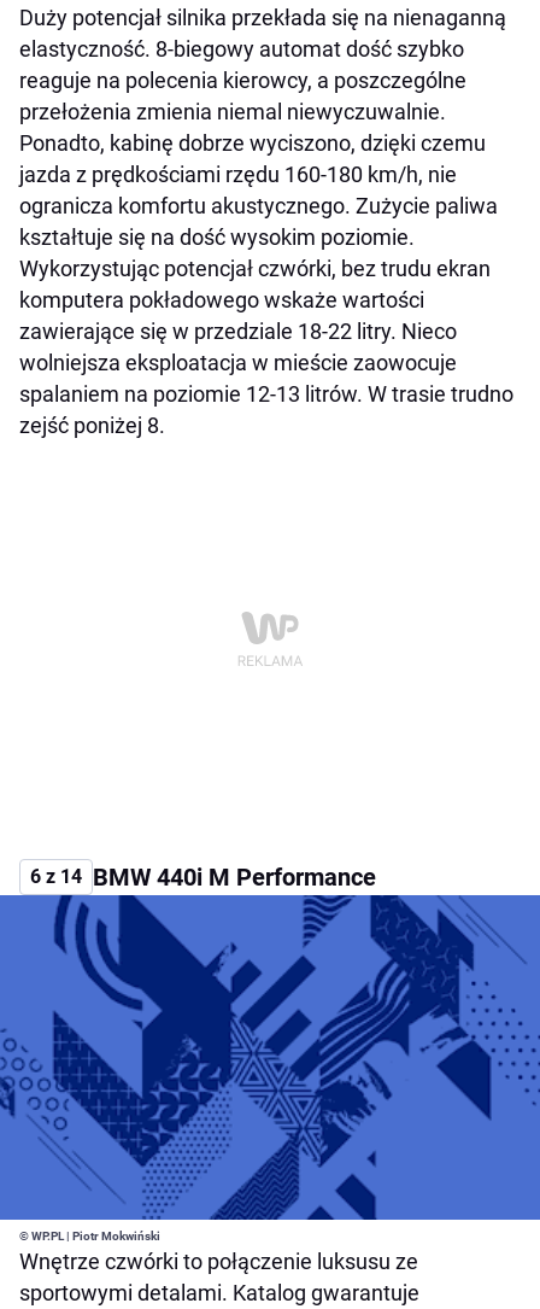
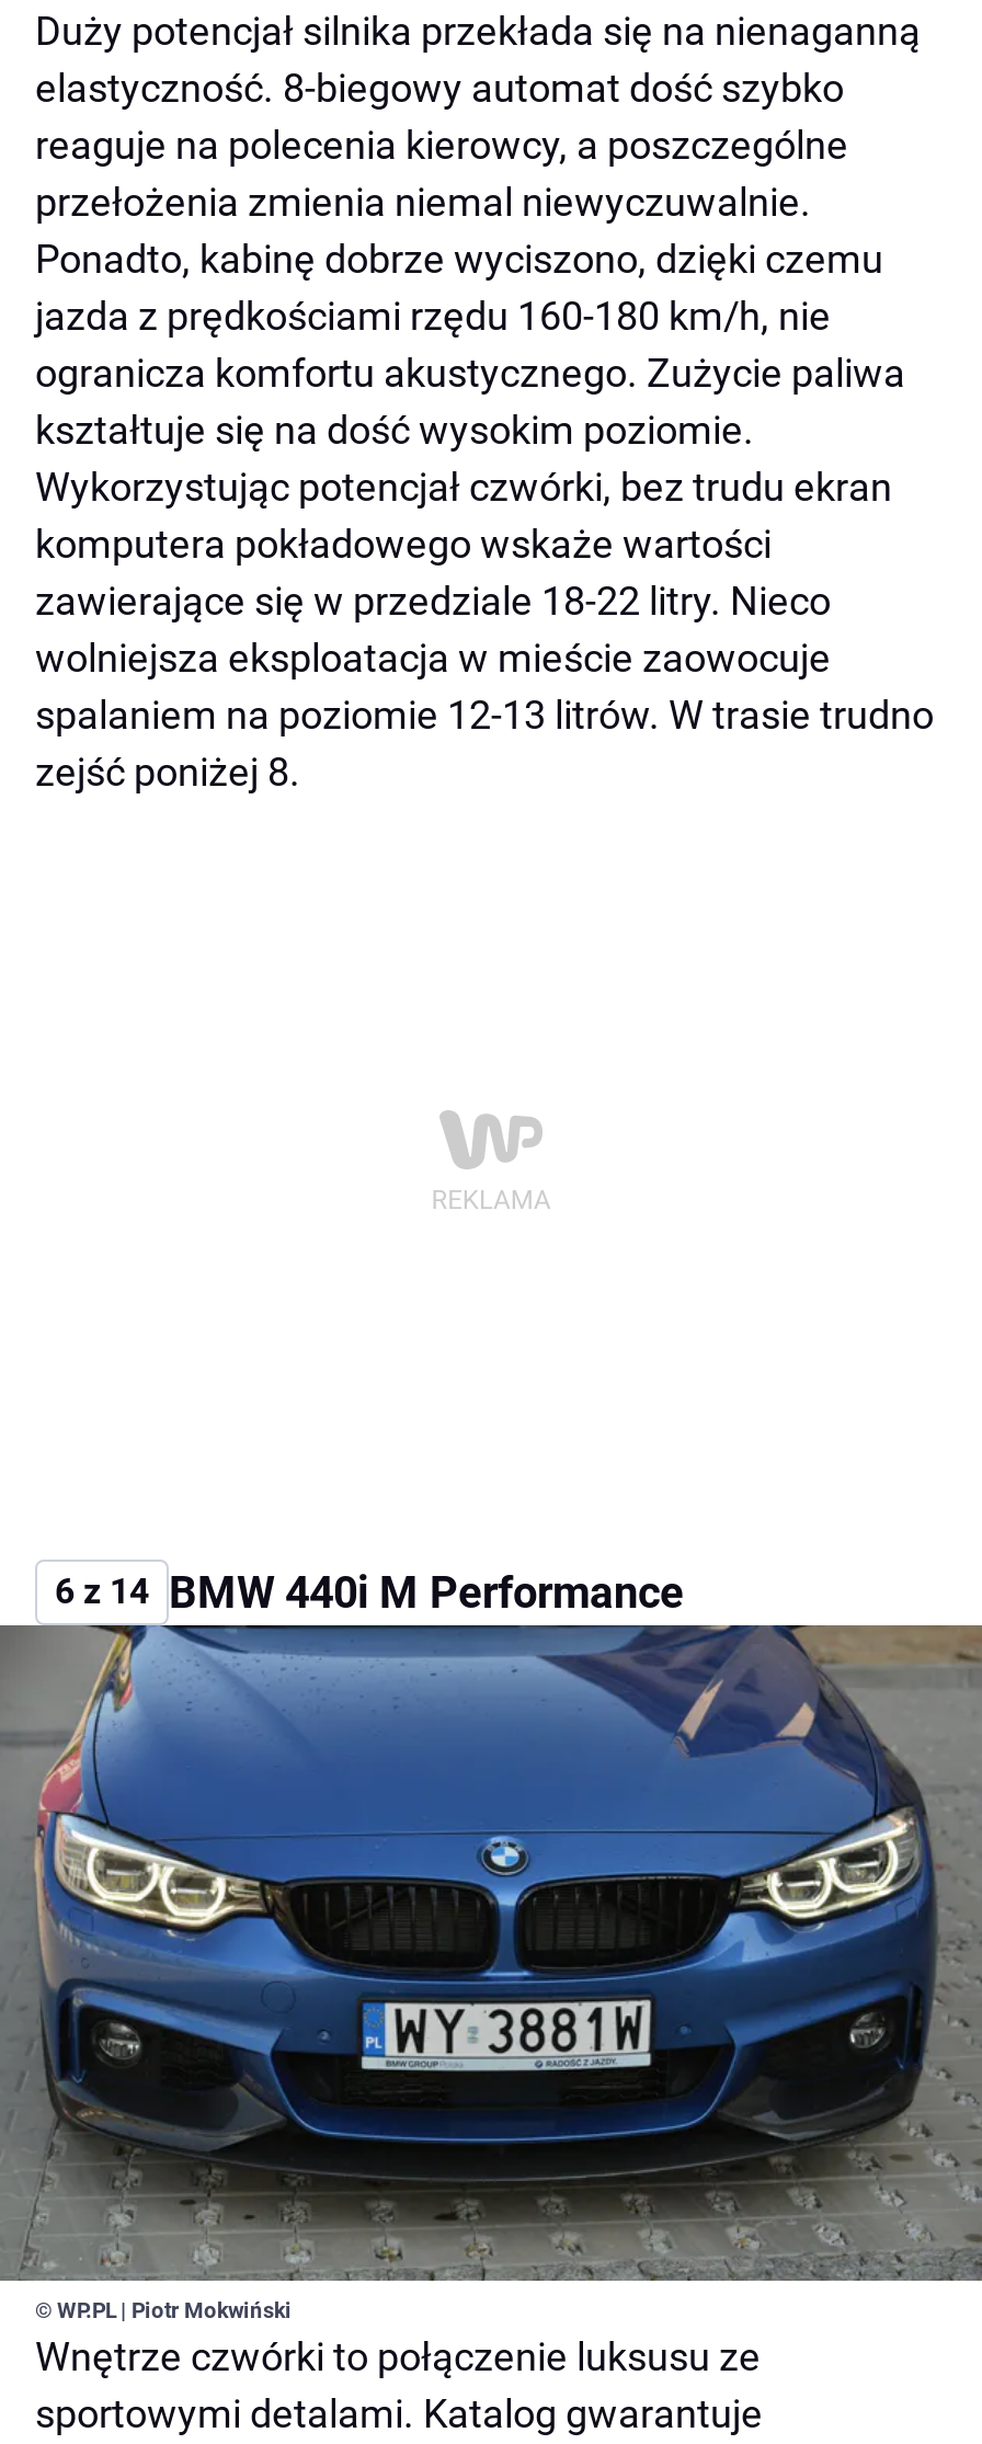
- [image]
+ [image]
